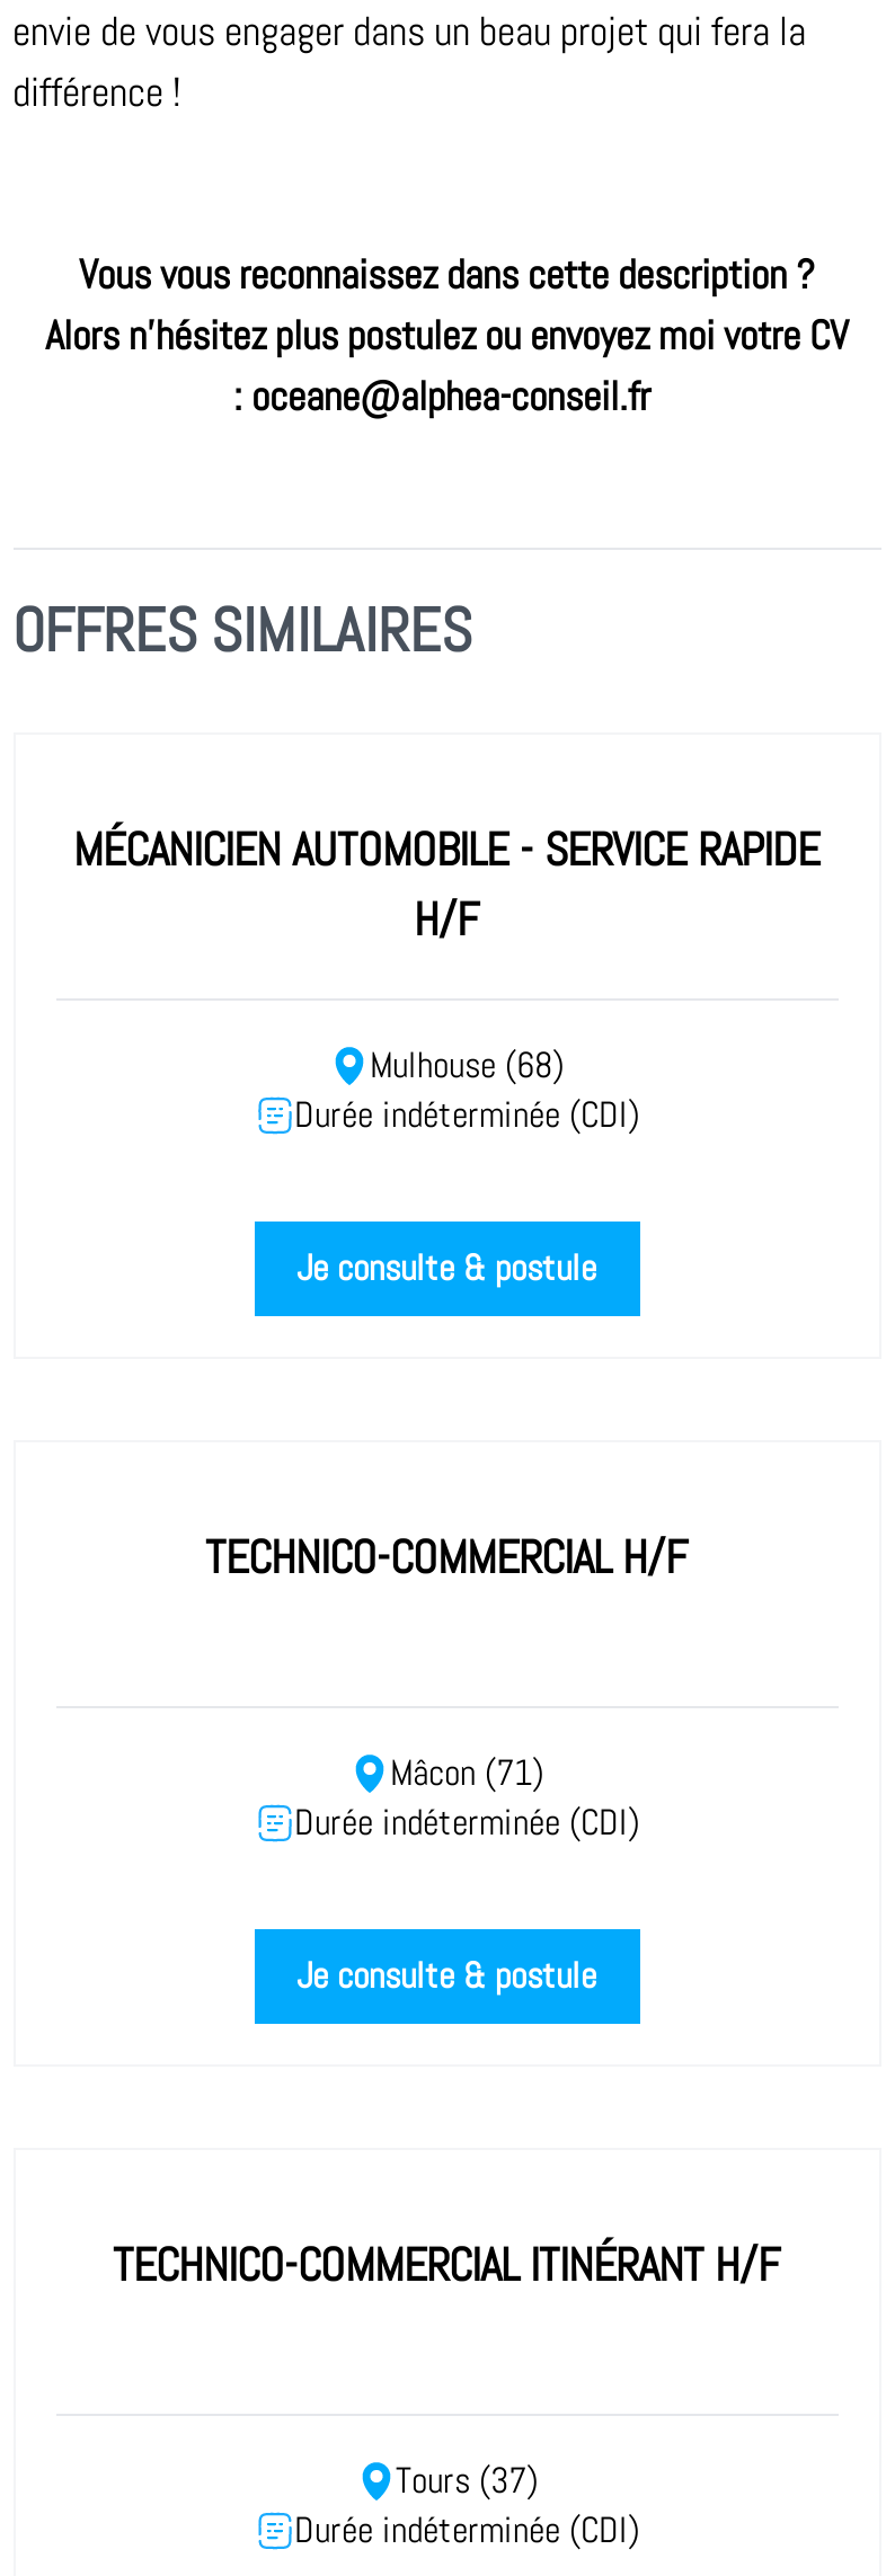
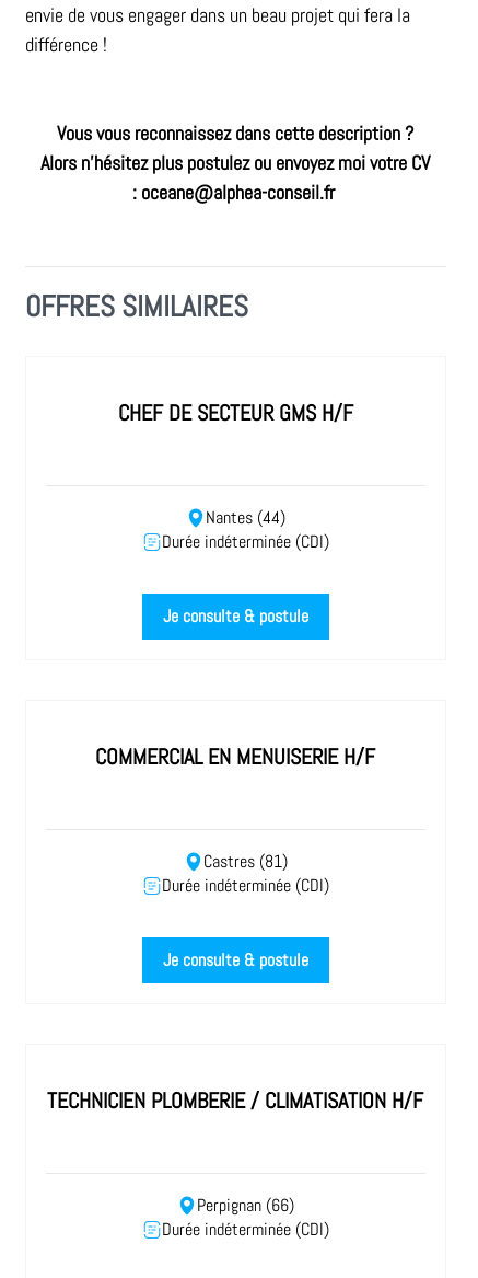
- MÉCANICIEN AUTOMOBILE - SERVICE RAPIDE
- H/F
+ CHEF DE SECTEUR GMS H/F

- Mulhouse (68)
+ Nantes (44)

- TECHNICO-COMMERCIAL H/F
+ COMMERCIAL EN MENUISERIE H/F

- Mâcon (71)
+ Castres (81)

- TECHNICO-COMMERCIAL ITINÉRANT H/F
+ TECHNICIEN PLOMBERIE / CLIMATISATION H/F

- Tours (37)
+ Perpignan (66)
